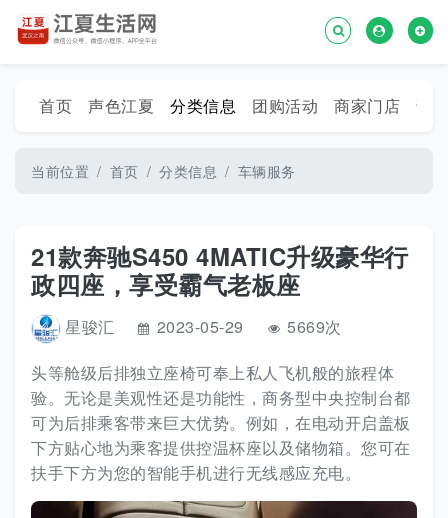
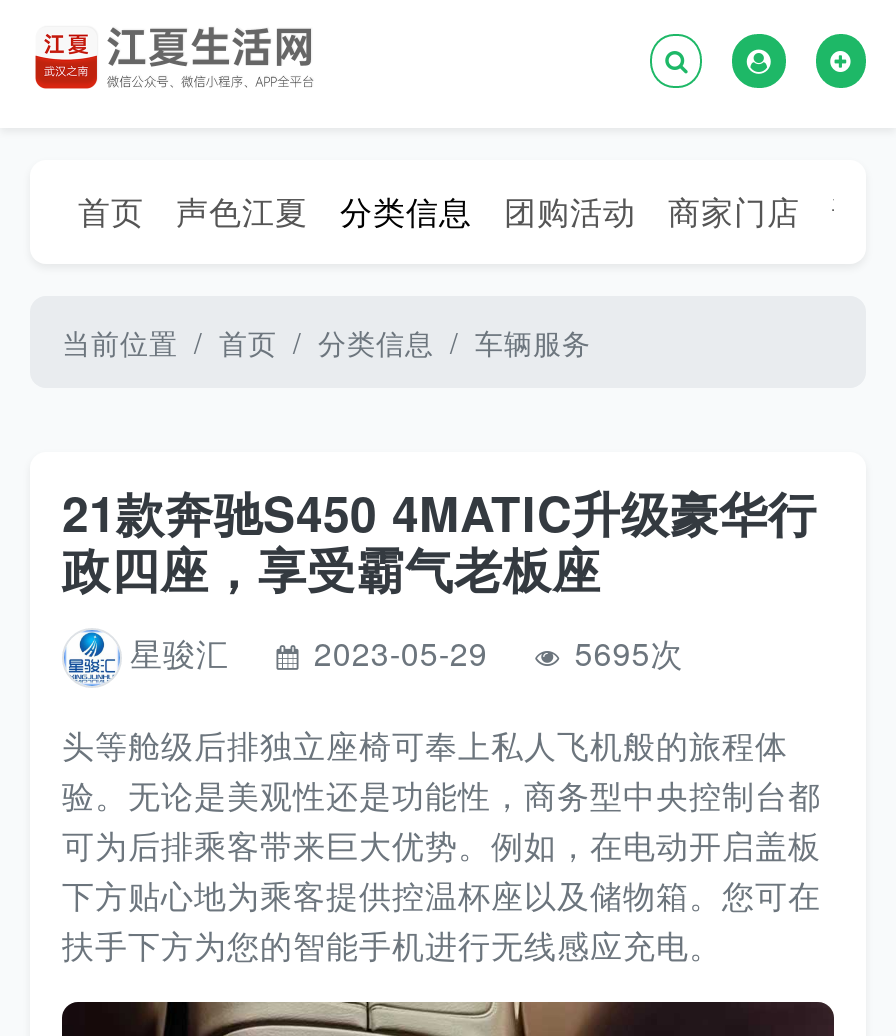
- 星骏汇 2023-05-29 5669次
+ 星骏汇 2023-05-29 5695次
